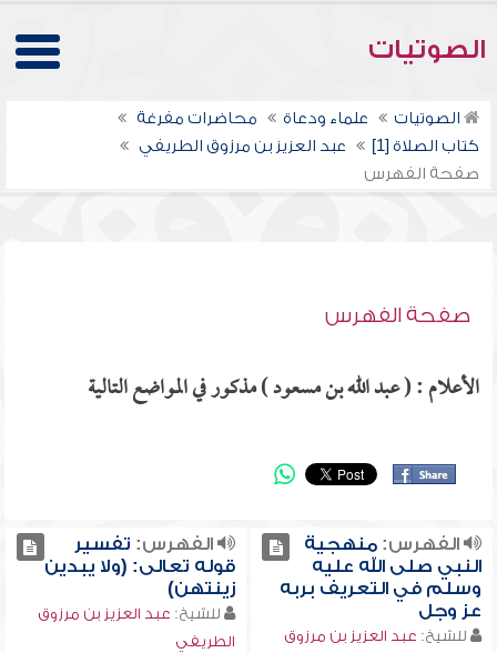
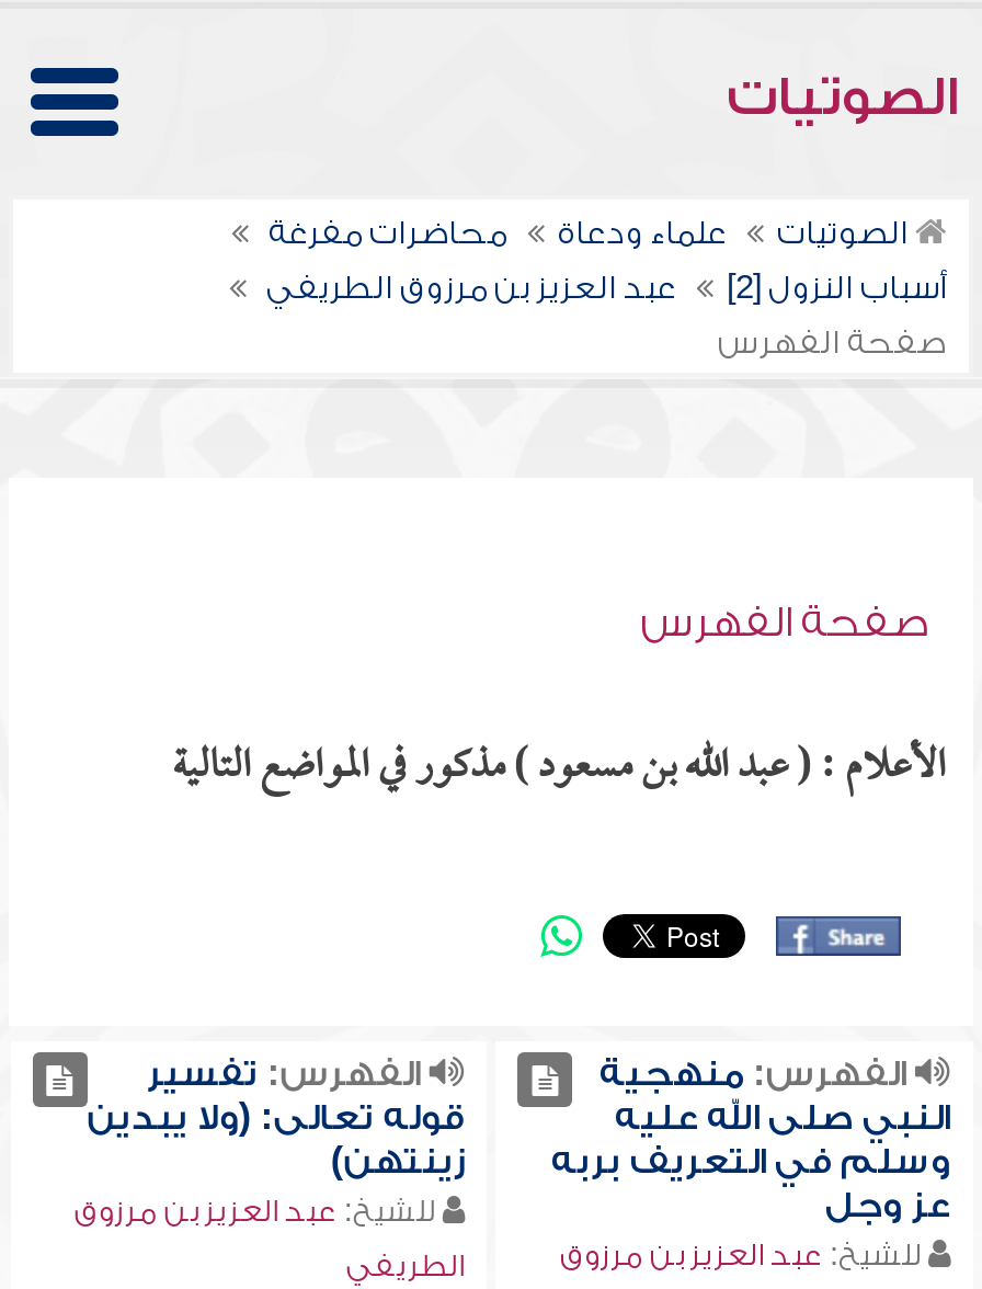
- كتاب الصلاة [1]
+ أسباب النزول [2]
